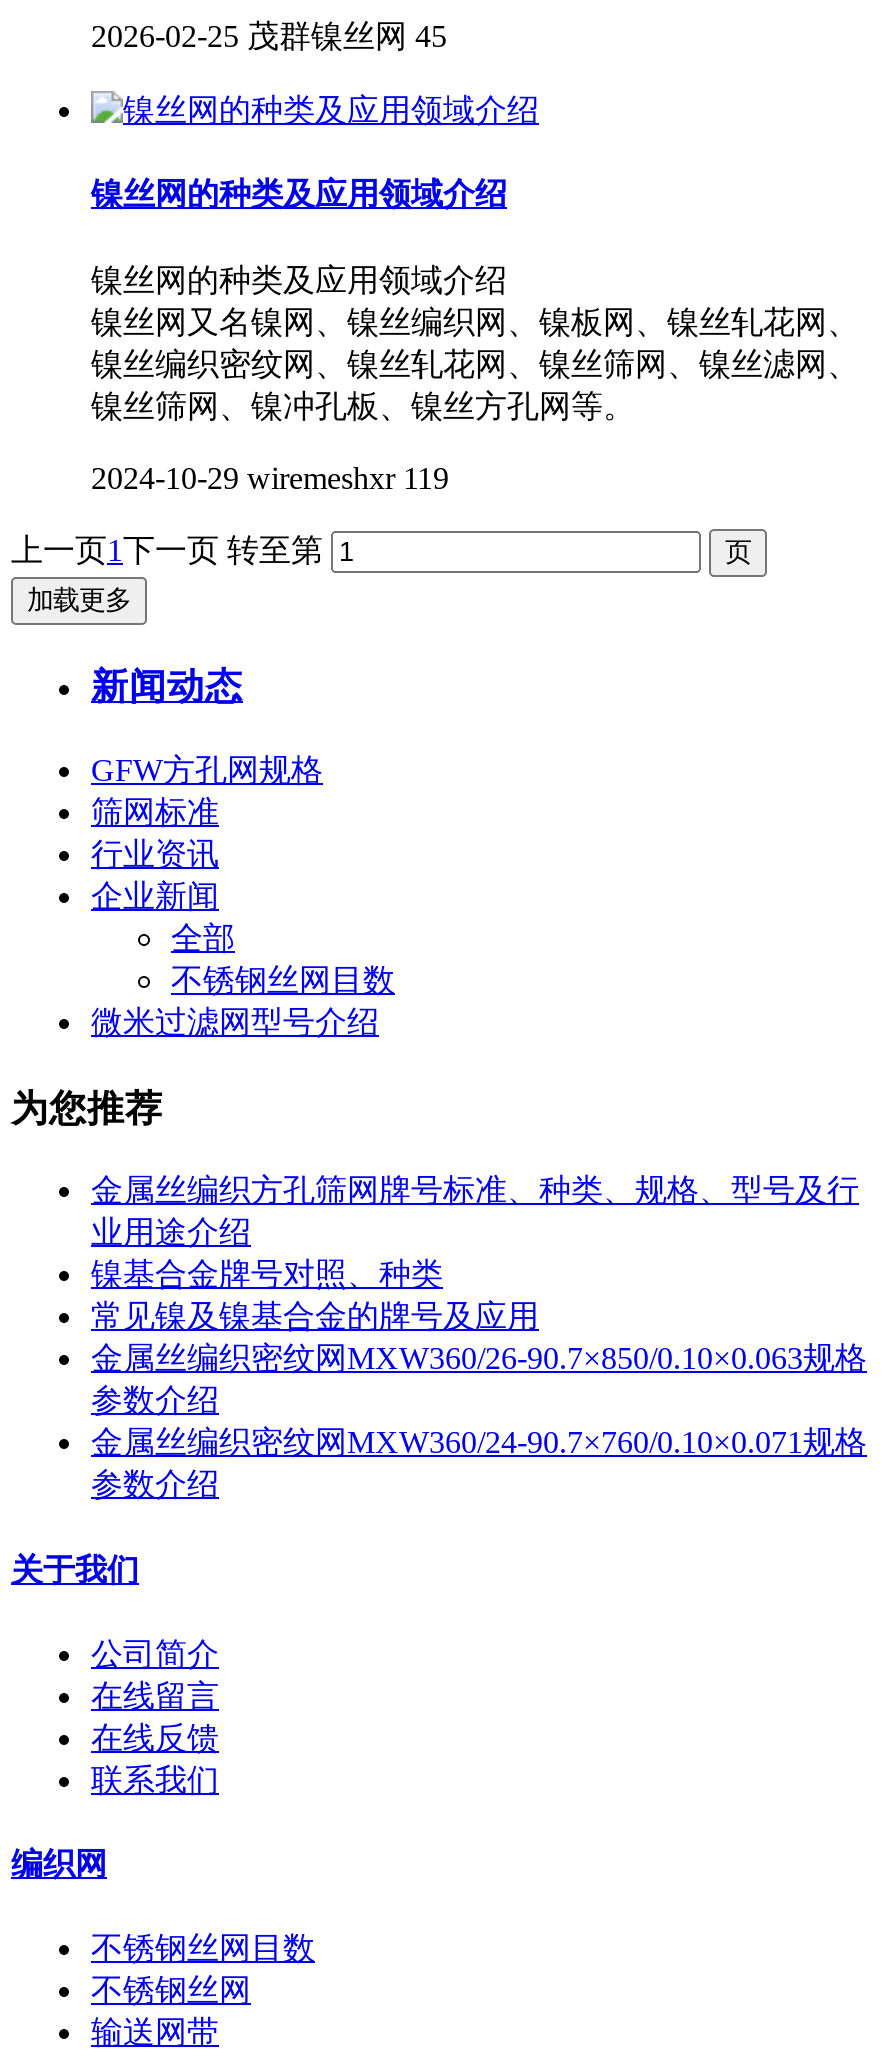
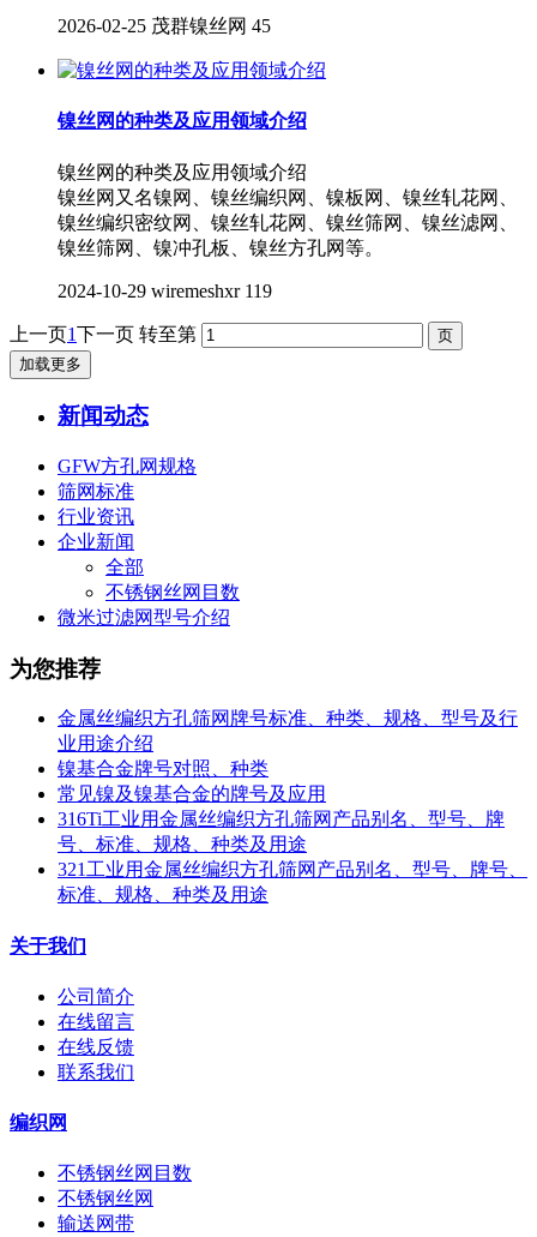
- 金属丝编织密纹网MXW360/26-90.7×850/0.10×0.063规格
- 参数介绍
- 金属丝编织密纹网MXW360/24-90.7×760/0.10×0.071规格
- 参数介绍
+ 316Ti工业用金属丝编织方孔筛网产品别名、型号、牌
+ 号、标准、规格、种类及用途
+ 321工业用金属丝编织方孔筛网产品别名、型号、牌号、
+ 标准、规格、种类及用途
